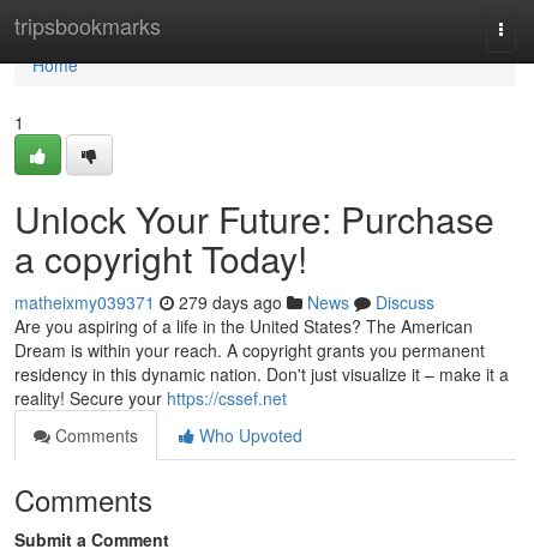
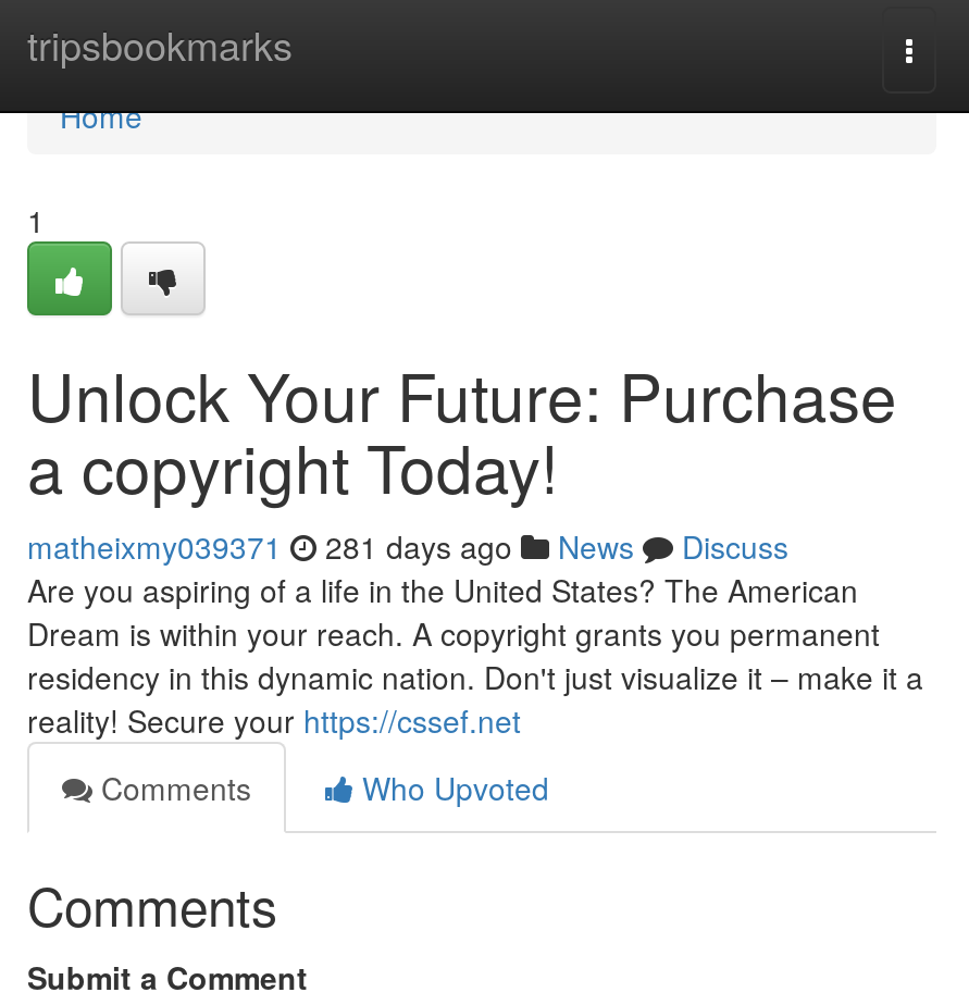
- matheixmy039371 279 days ago News Discuss
+ matheixmy039371 281 days ago News Discuss
